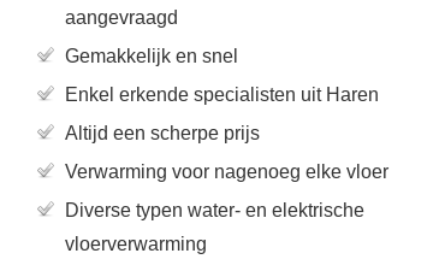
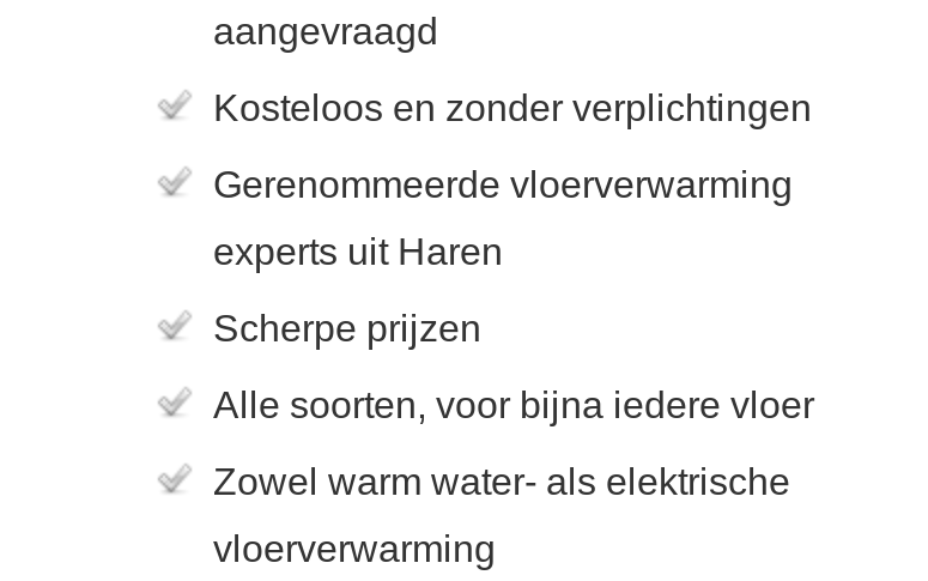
- Gemakkelijk en snel
- Enkel erkende specialisten uit Haren
- Altijd een scherpe prijs
- Verwarming voor nagenoeg elke vloer
- Diverse typen water- en elektrische
+ Kosteloos en zonder verplichtingen
+ Gerenommeerde vloerverwarming
+ experts uit Haren
+ Scherpe prijzen
+ Alle soorten, voor bijna iedere vloer
+ Zowel warm water- als elektrische
